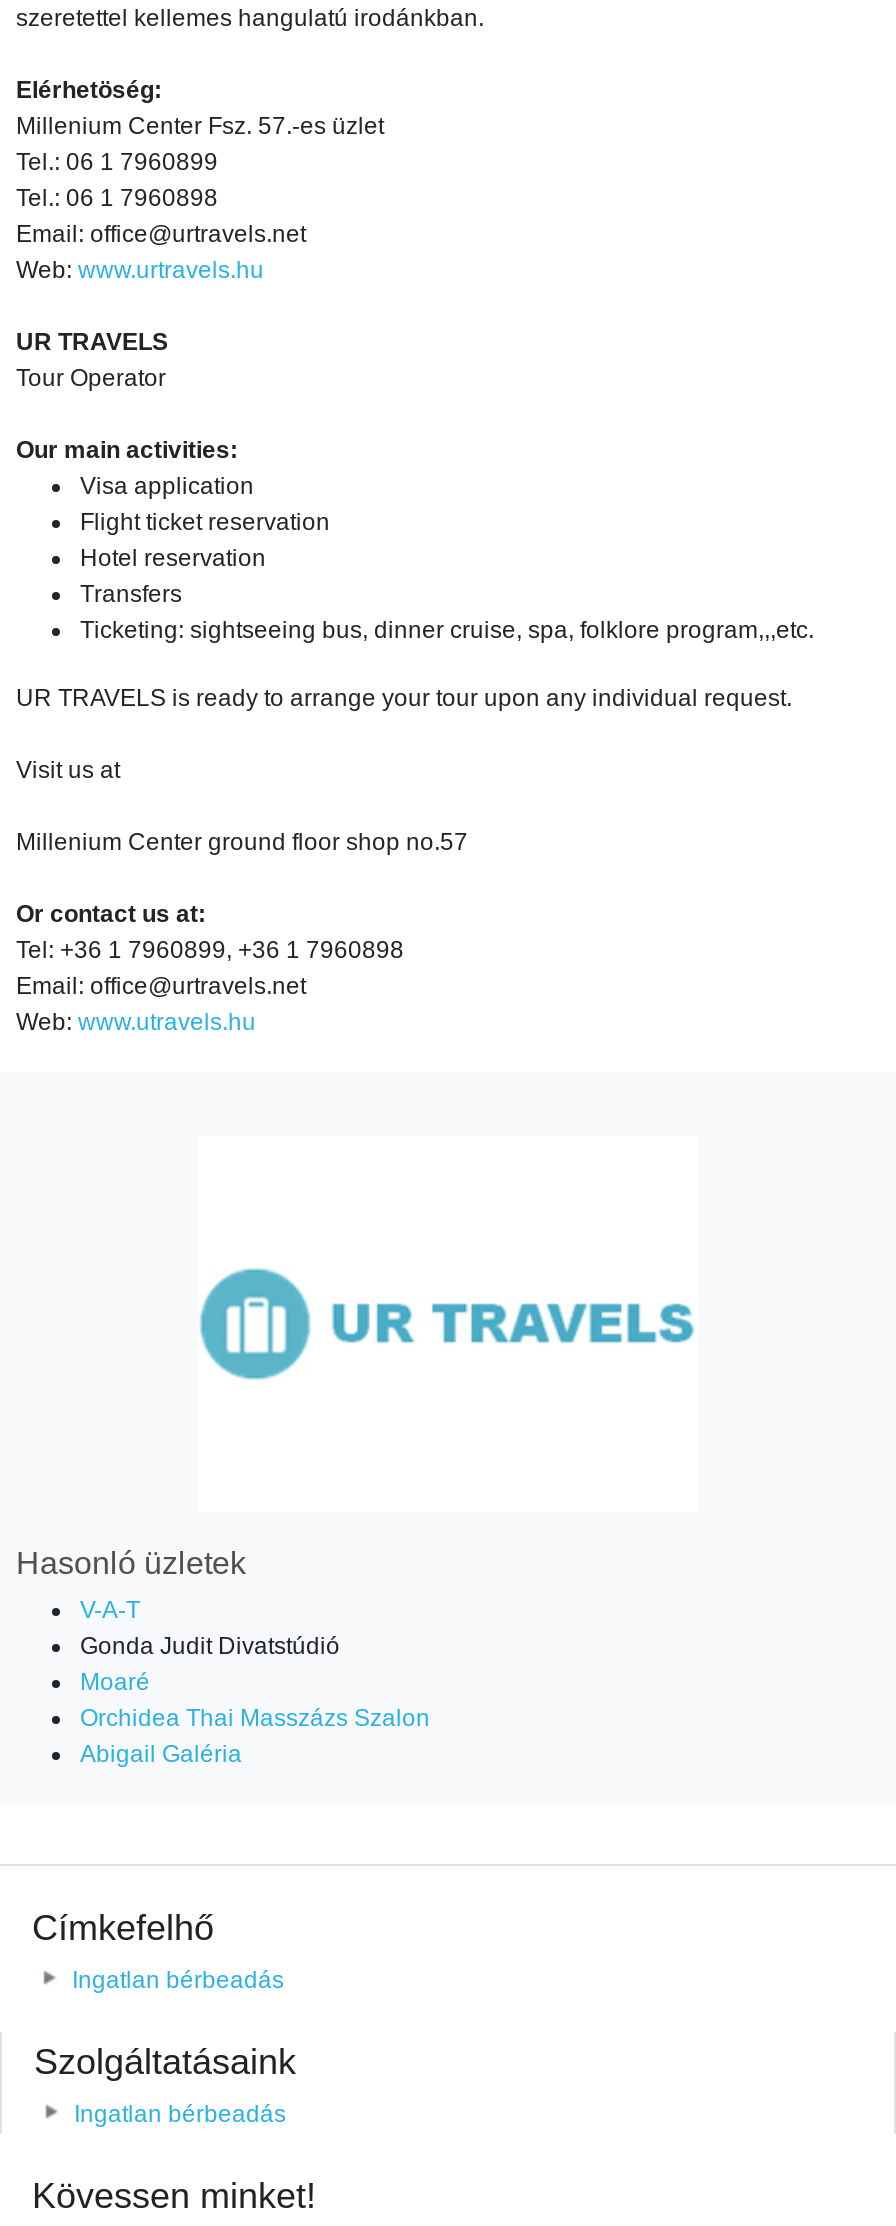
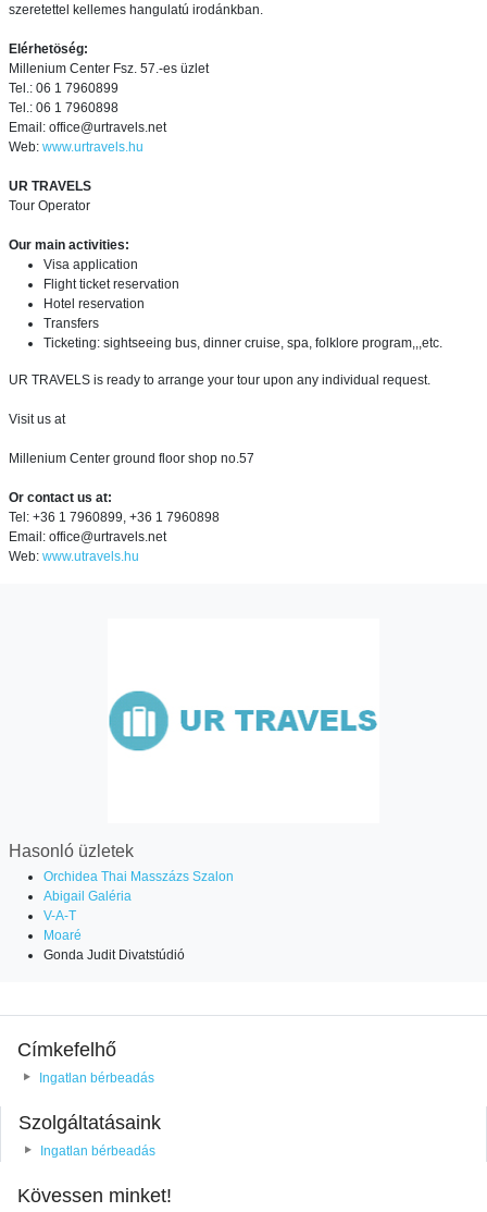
moved down: V-A-T | Moaré | Gonda Judit Divatstúdió

moved up: Orchidea Thai Masszázs Szalon | Abigail Galéria
